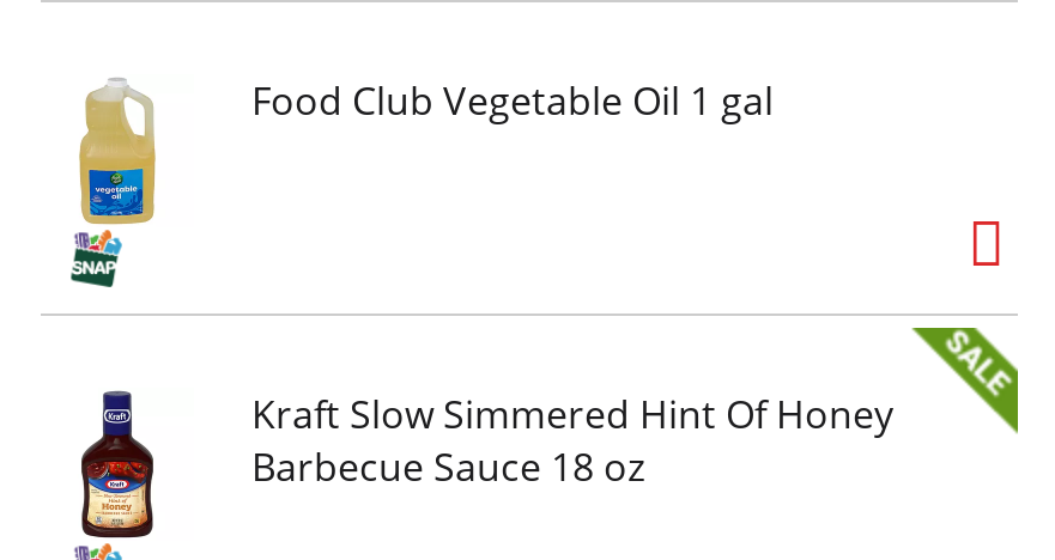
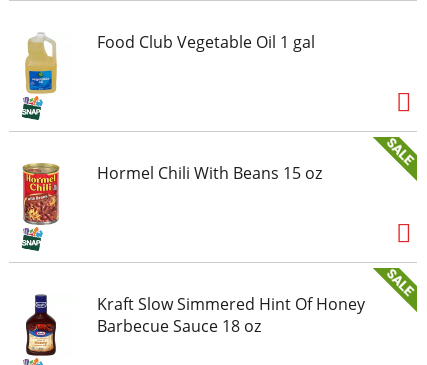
+ [image]
+ Hormel Chili With Beans 15 oz
